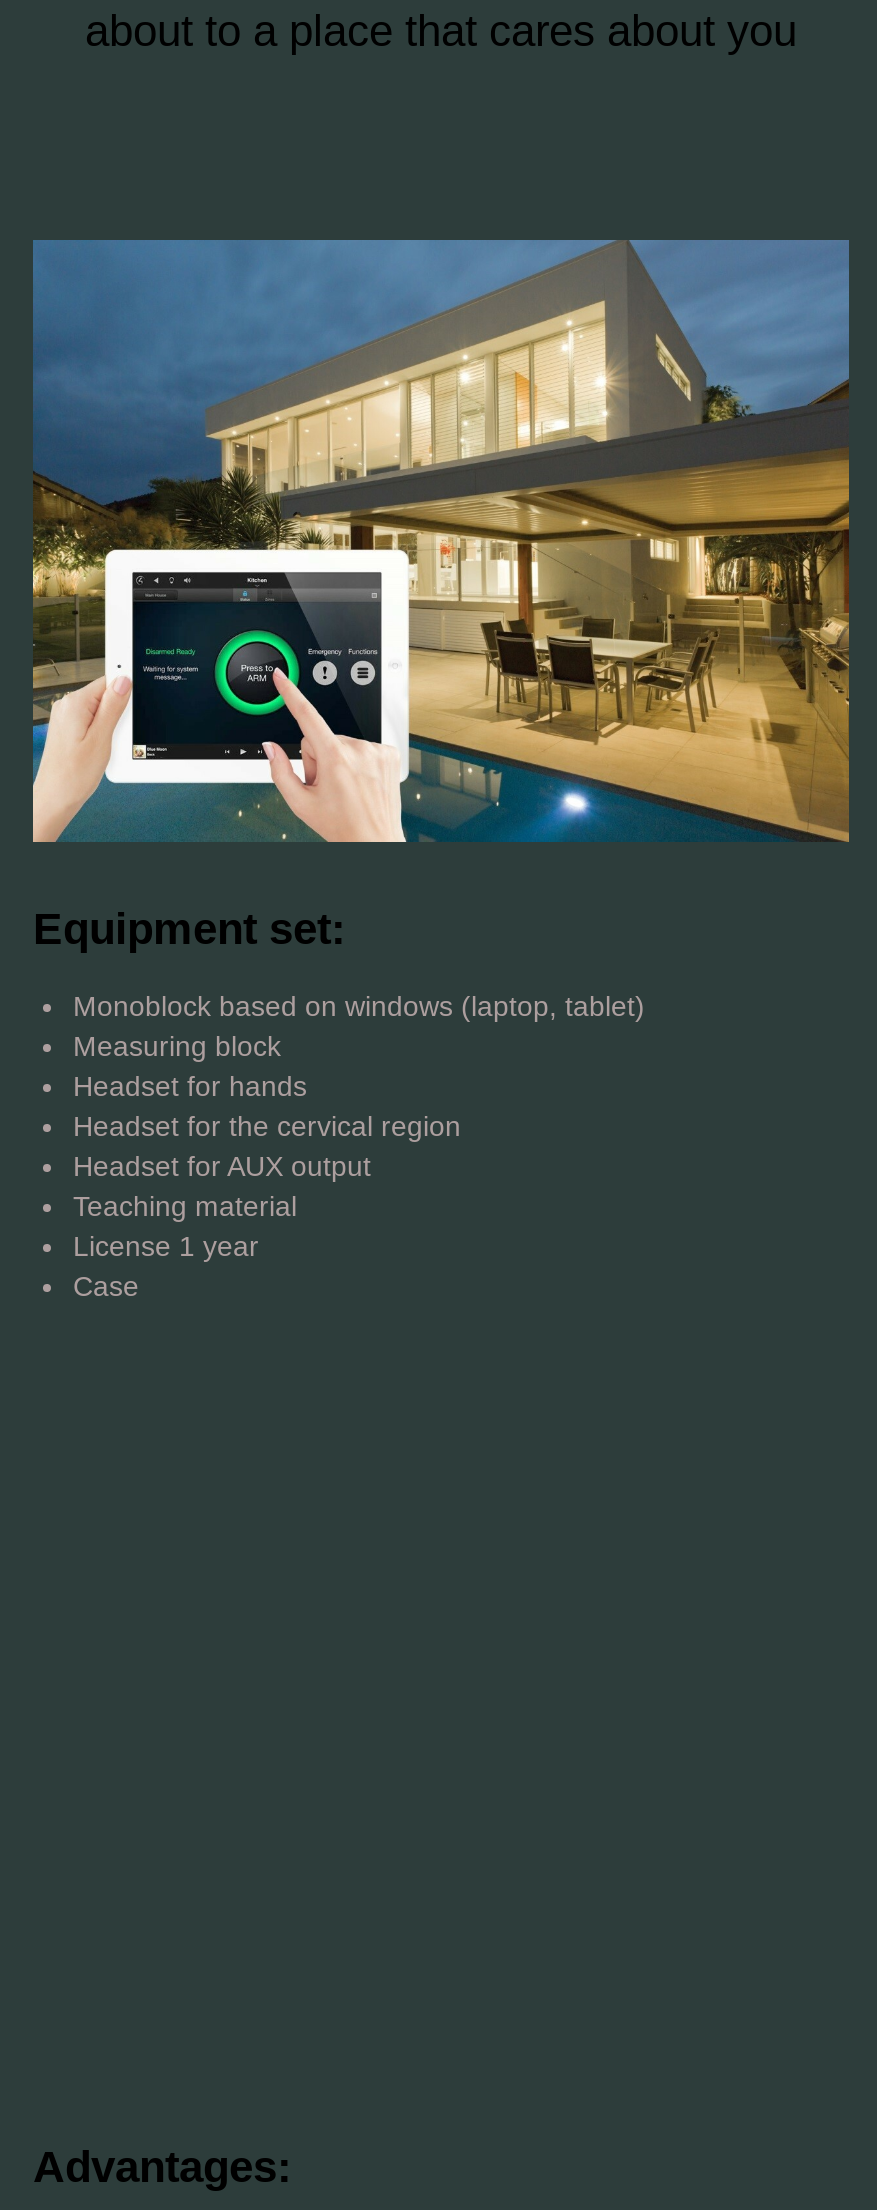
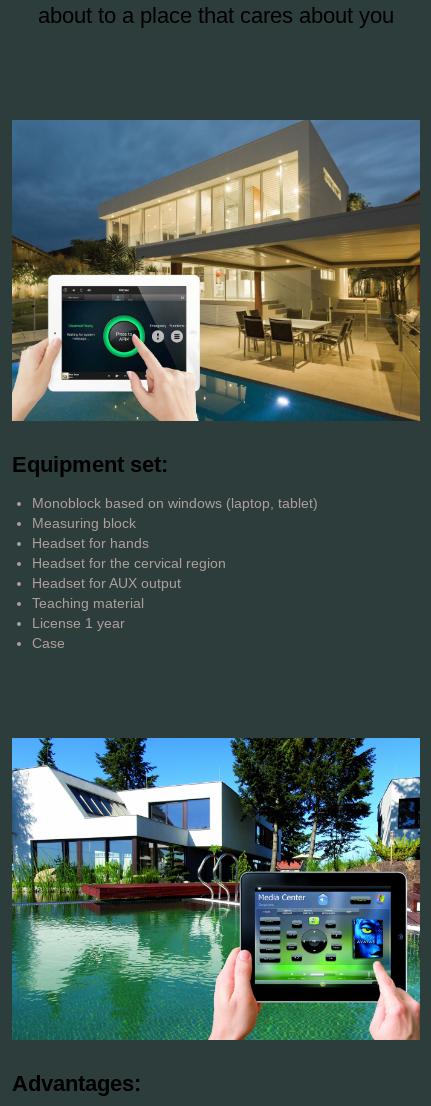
+ [image]
